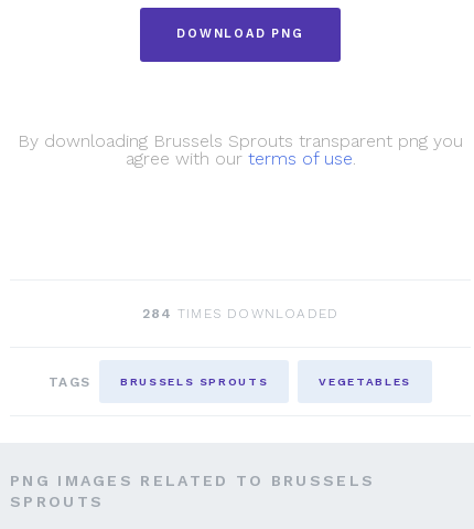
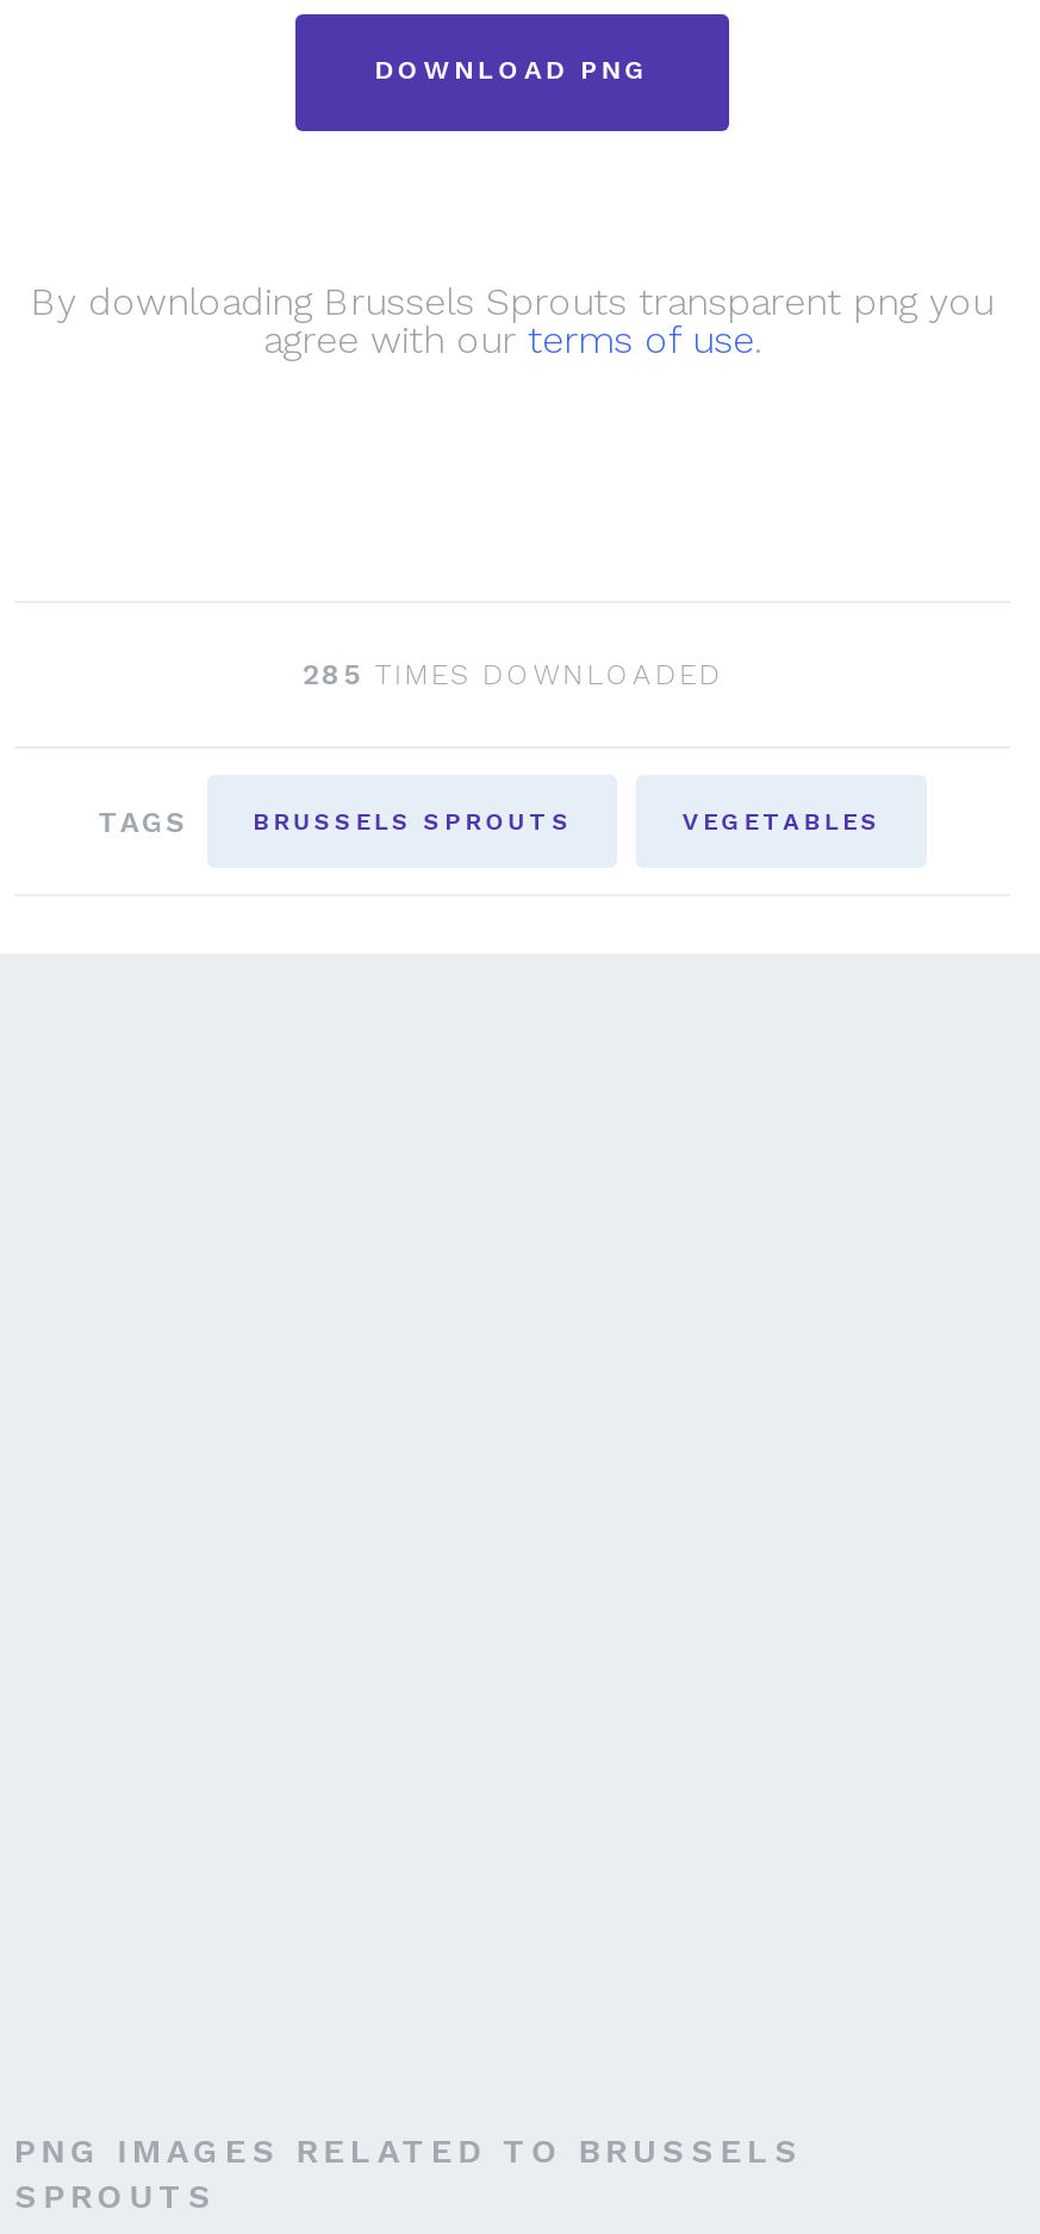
- 284 TIMES DOWNLOADED
+ 285 TIMES DOWNLOADED
